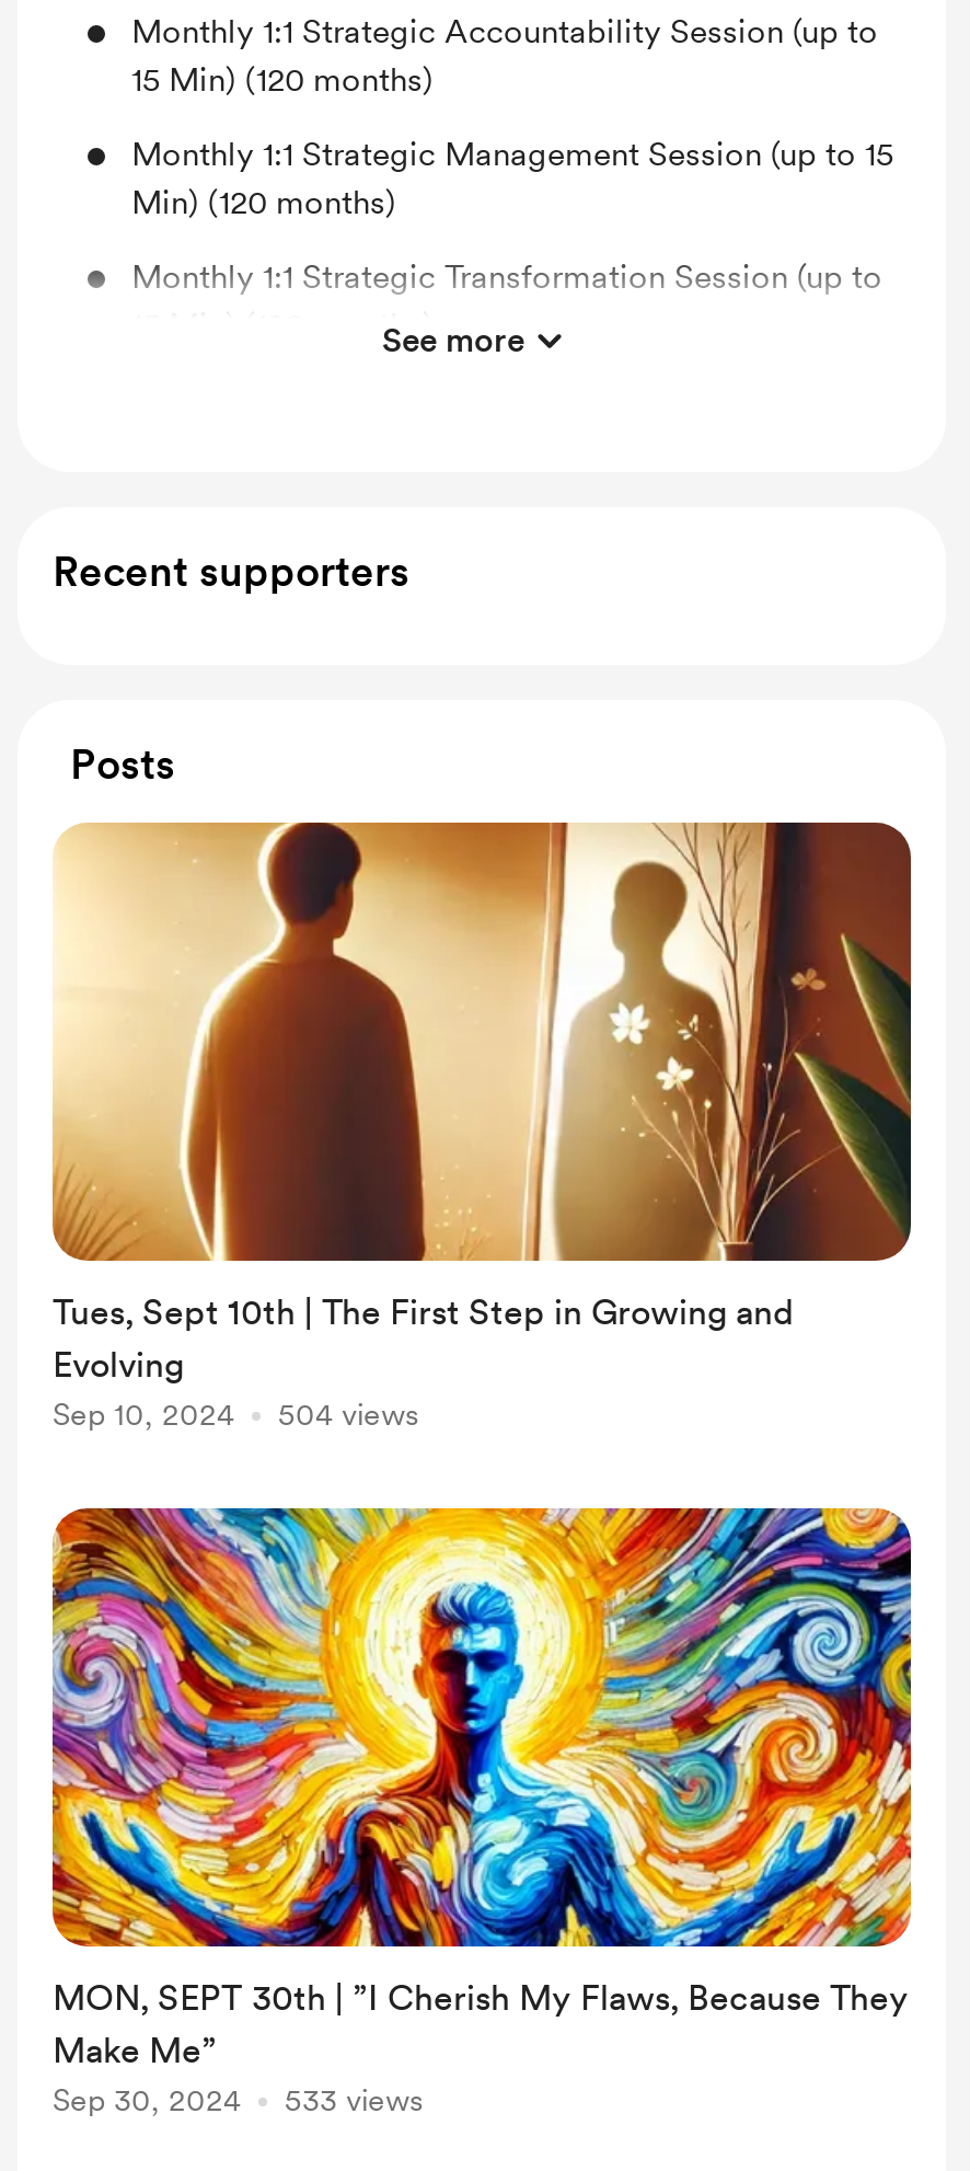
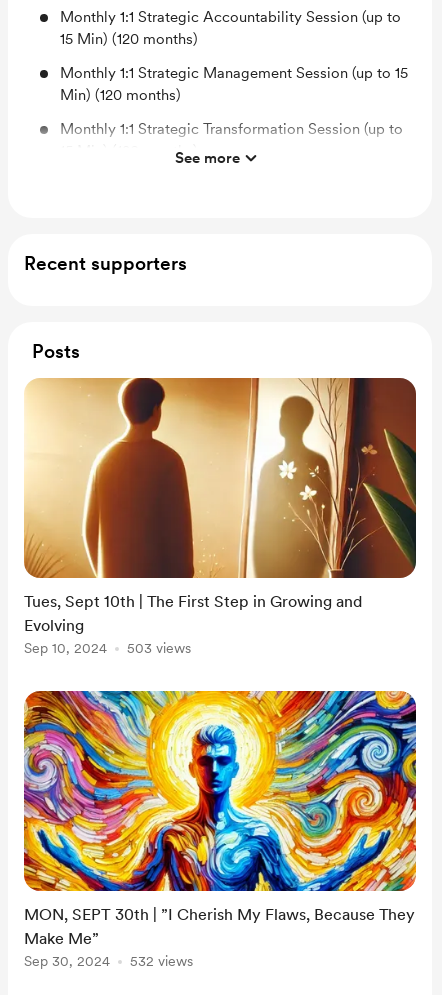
- Sep 10, 2024 504 views
+ Sep 10, 2024 503 views

- Sep 30, 2024 533 views
+ Sep 30, 2024 532 views
